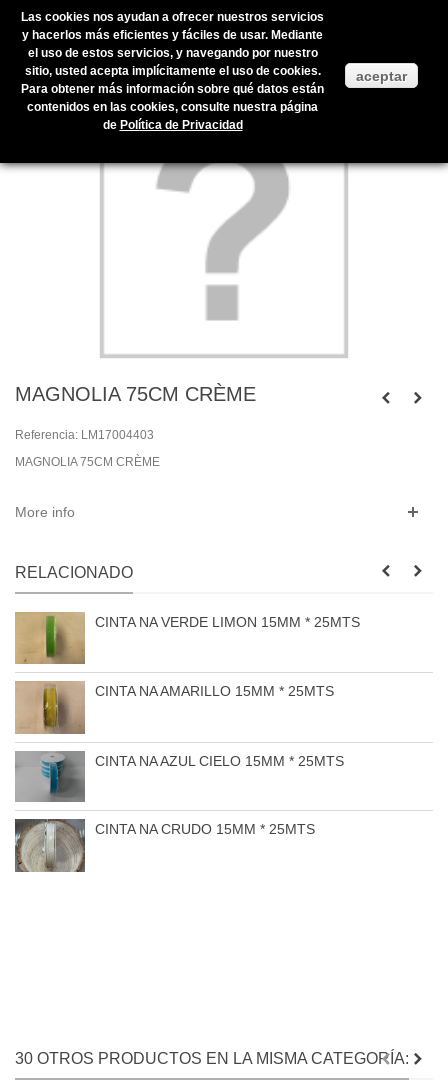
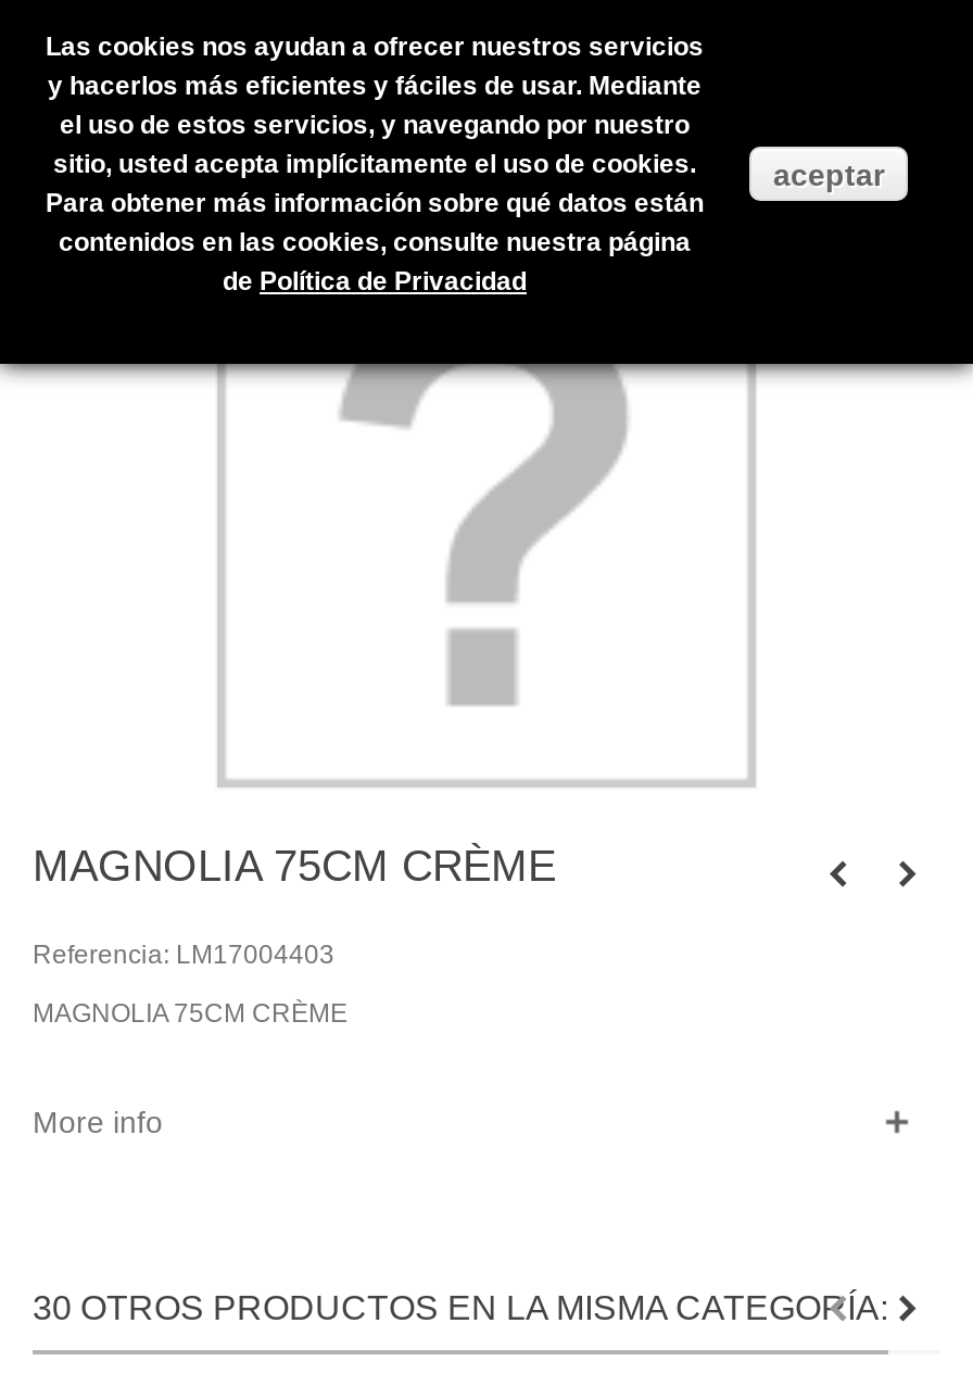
- [image]
- RELACIONADO
- CINTA NA VERDE LIMON 15MM * 25MTS

- [image]
- CINTA NA AMARILLO 15MM * 25MTS

- [image]
- CINTA NA AZUL CIELO 15MM * 25MTS

- [image]
- CINTA NA CRUDO 15MM * 25MTS
